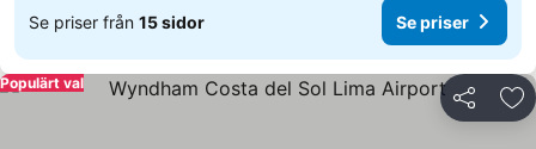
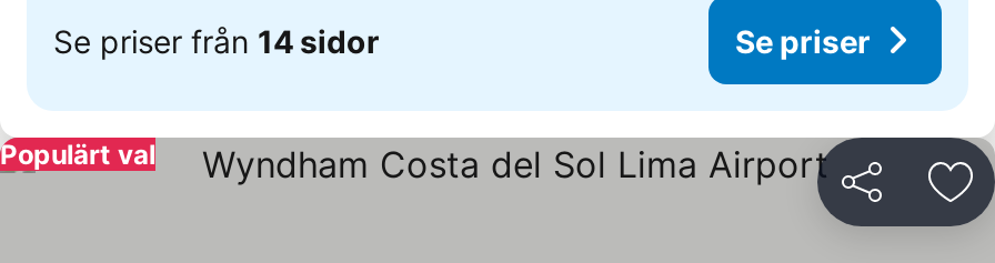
- Se priser från 15 sidor
+ Se priser från 14 sidor
